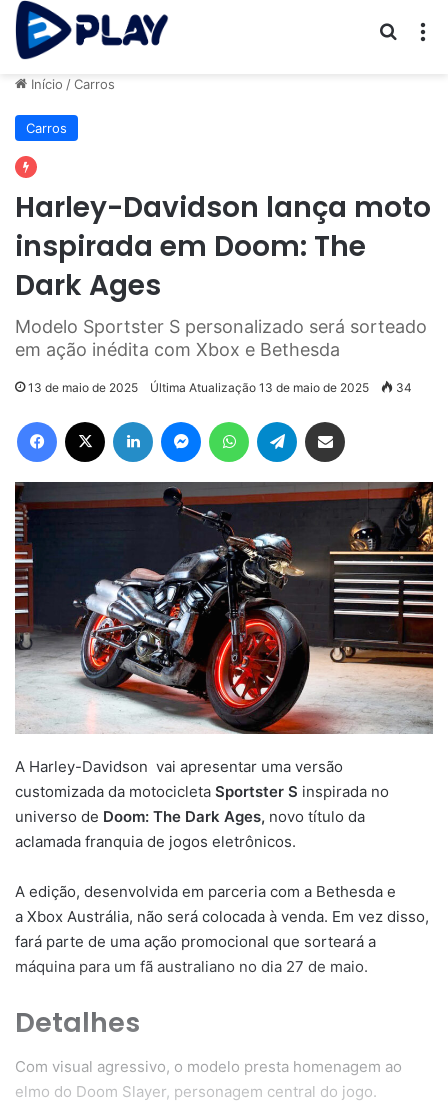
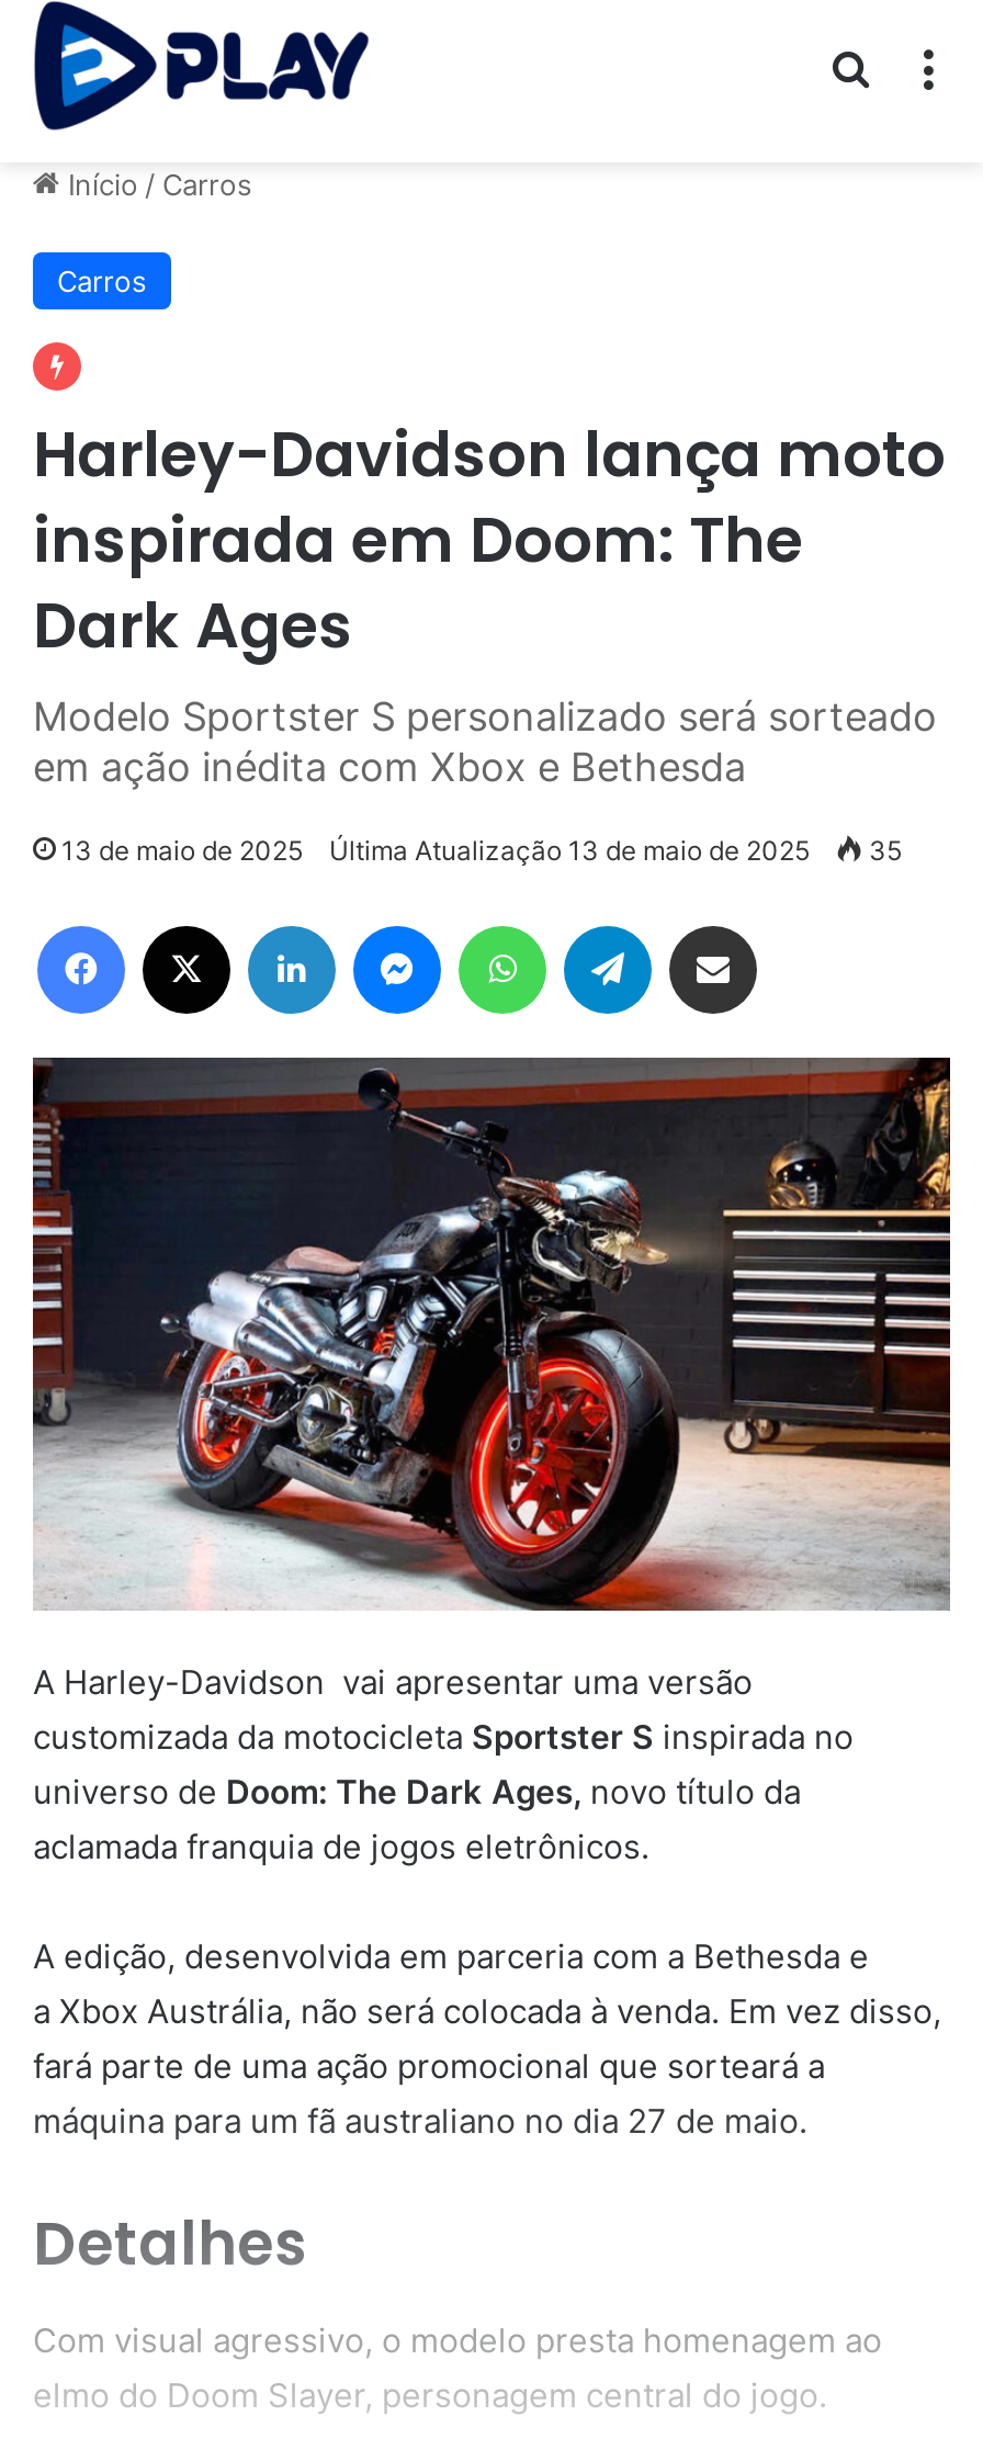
- 13 de maio de 2025 Última Atualização 13 de maio de 2025 34
+ 13 de maio de 2025 Última Atualização 13 de maio de 2025 35
